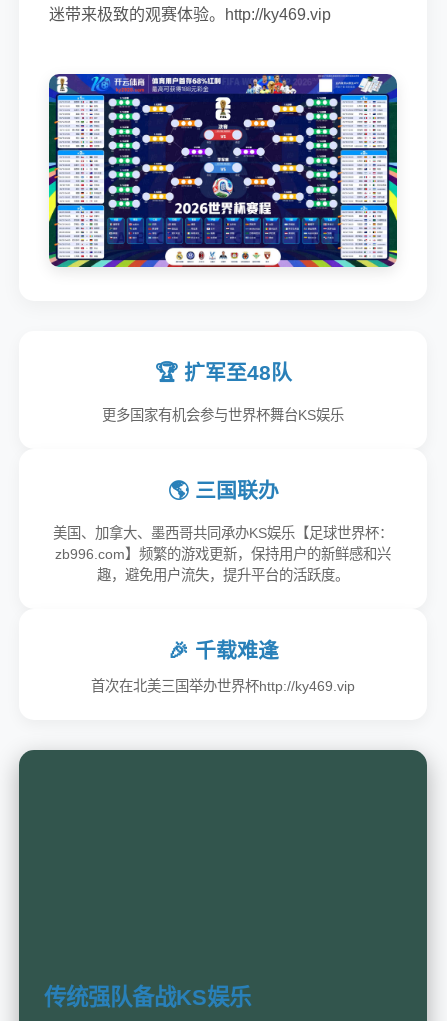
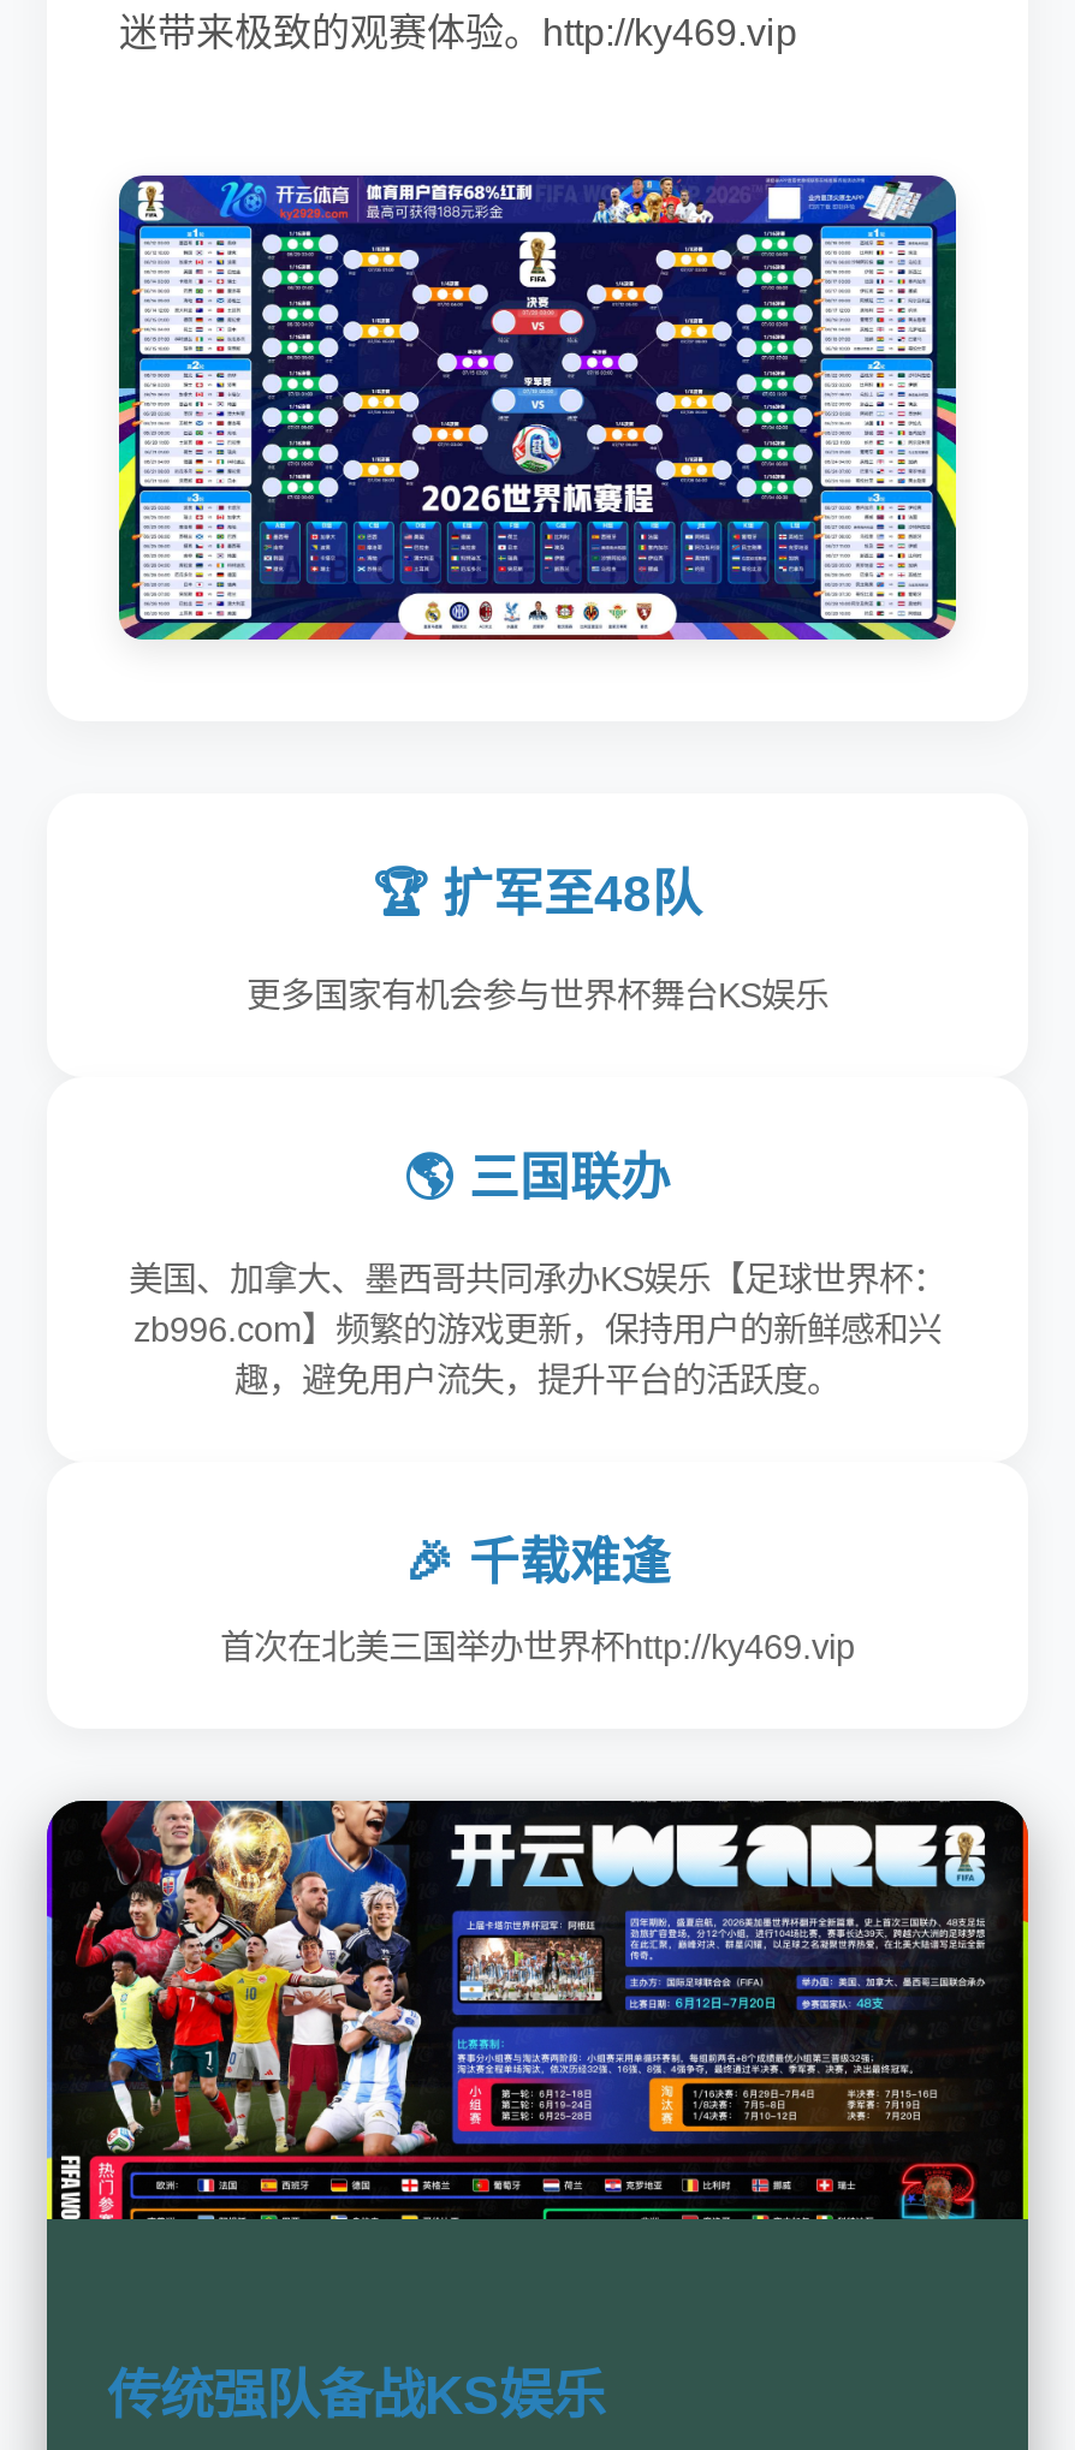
+ [image]
